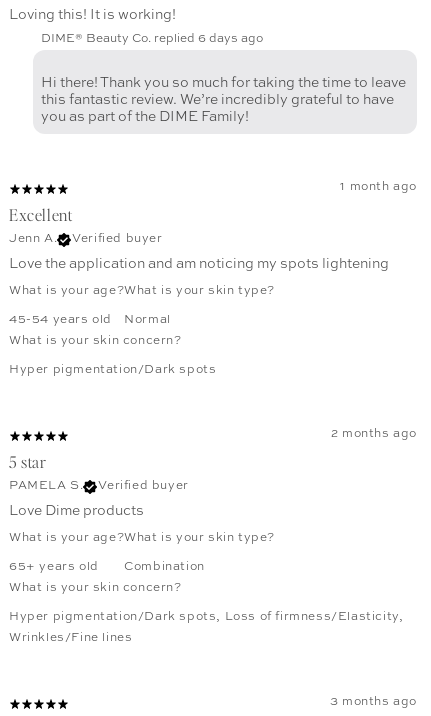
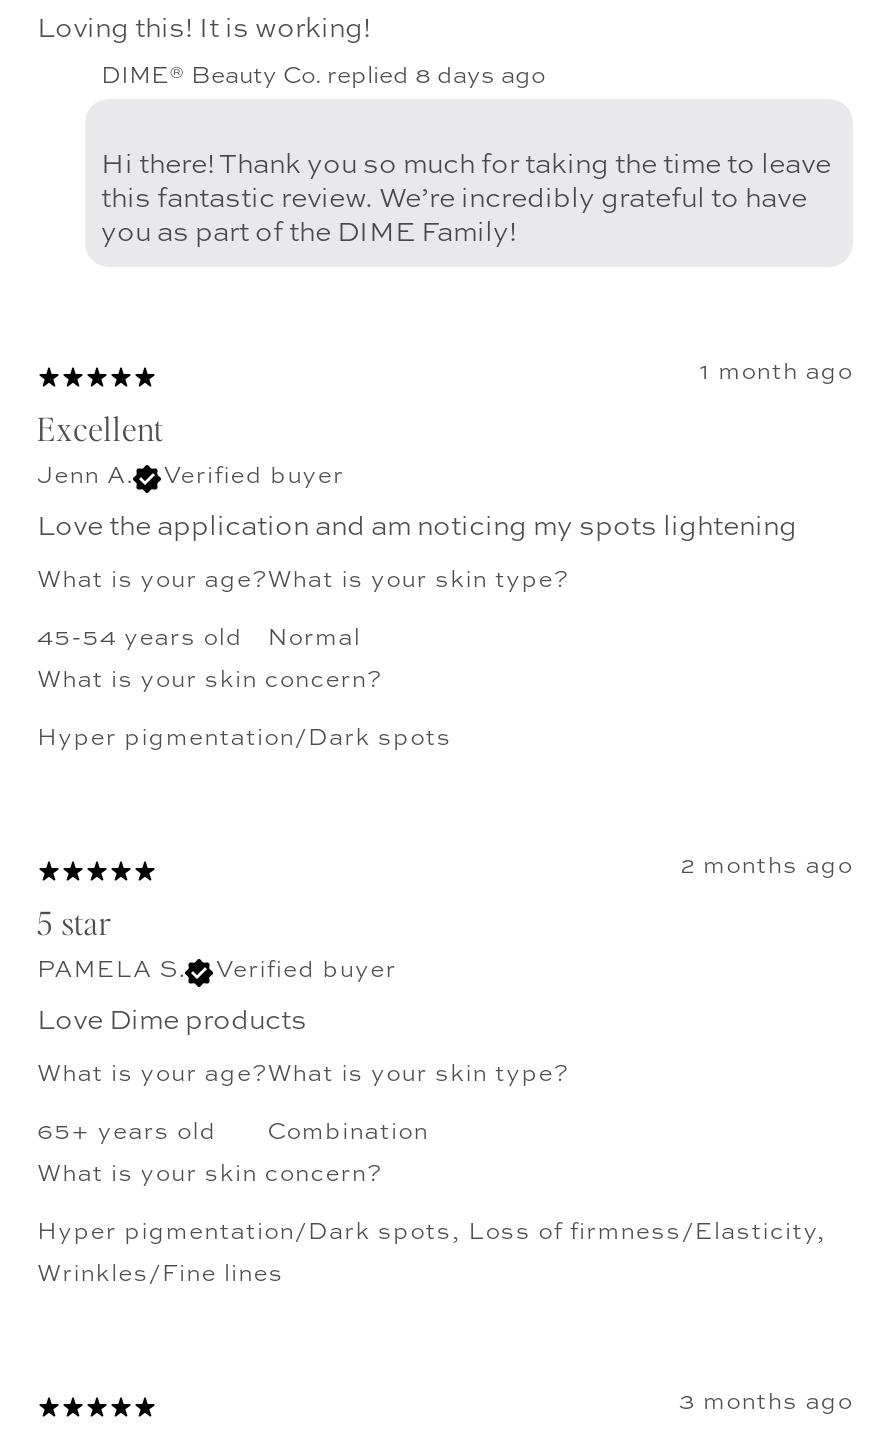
- DIME® Beauty Co. replied 6 days ago
+ DIME® Beauty Co. replied 8 days ago
